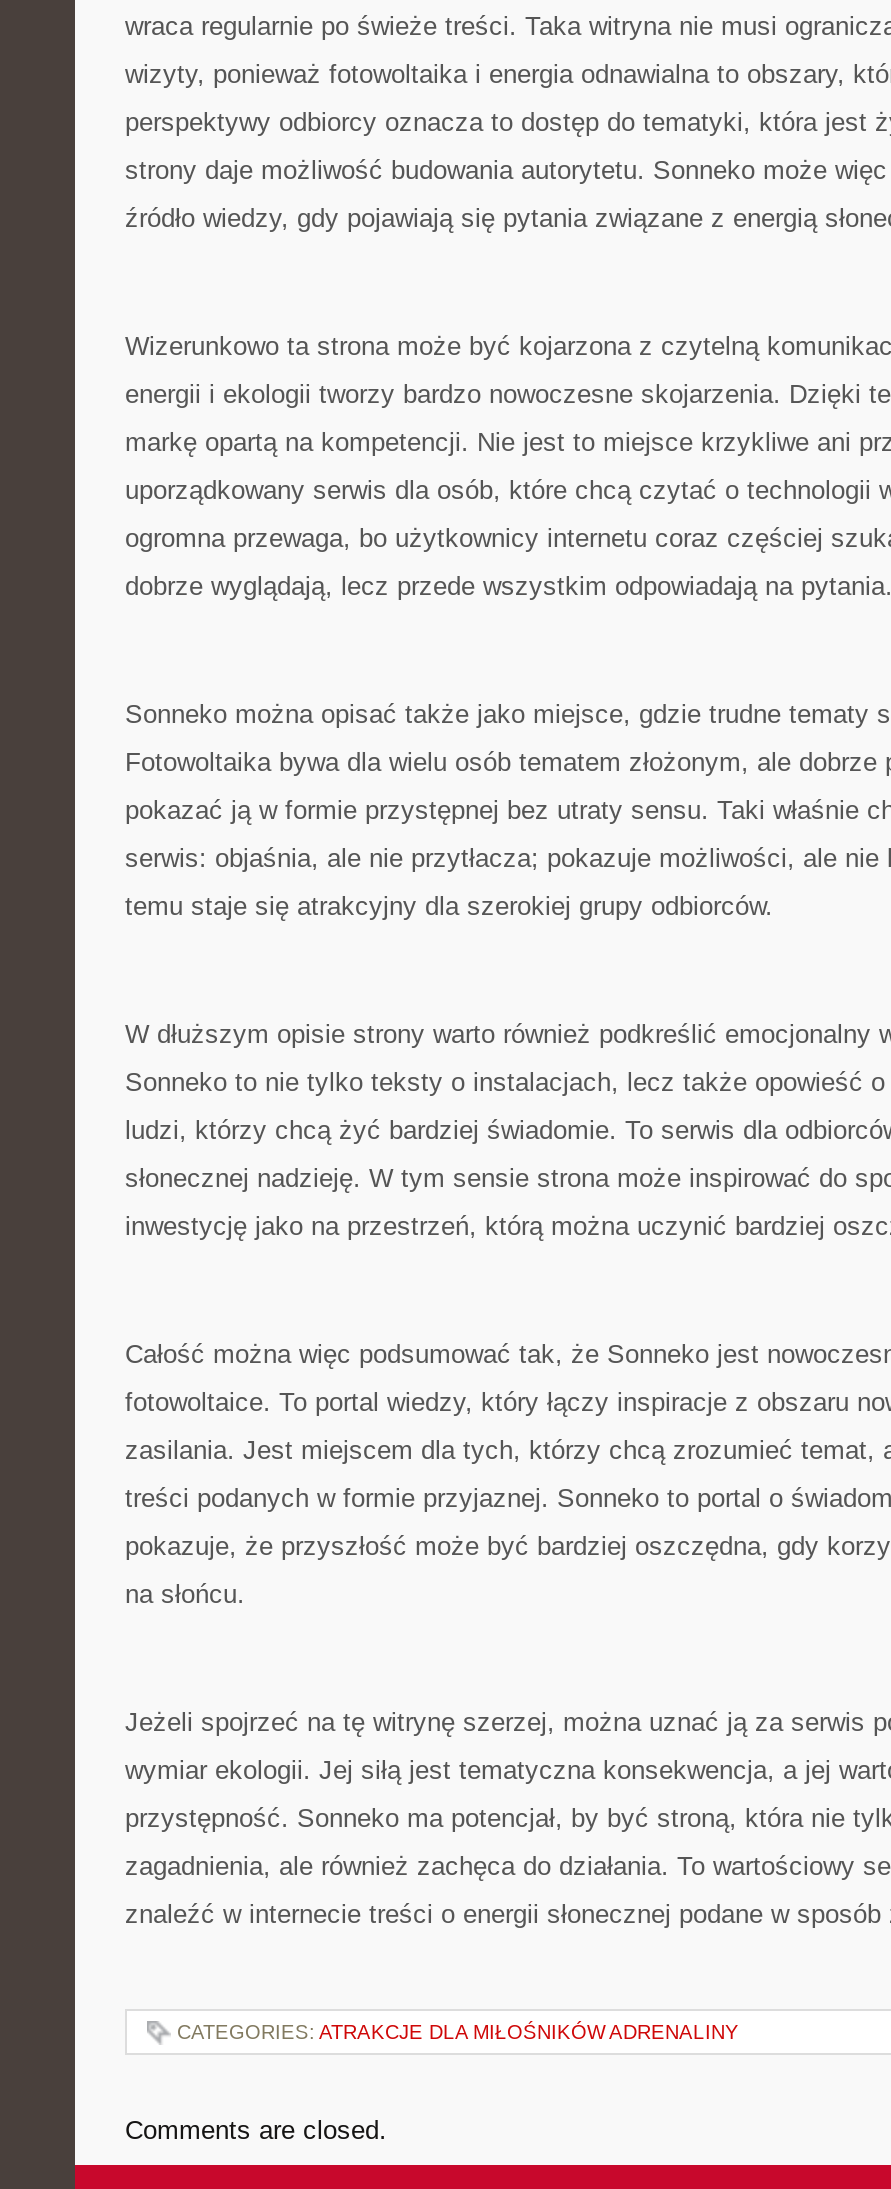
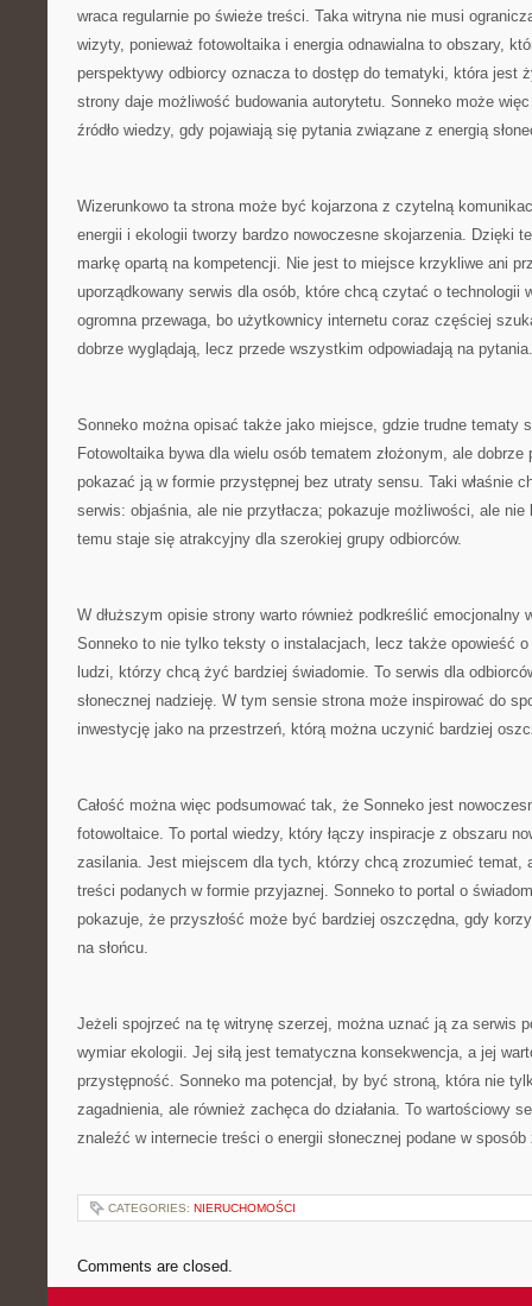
- CATEGORIES: ATRAKCJE DLA MIŁOŚNIKÓW ADRENALINY
+ CATEGORIES: NIERUCHOMOŚCI
